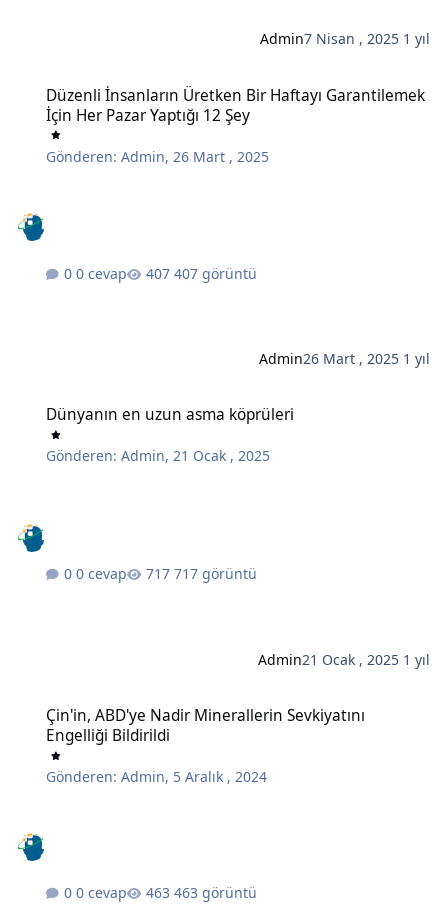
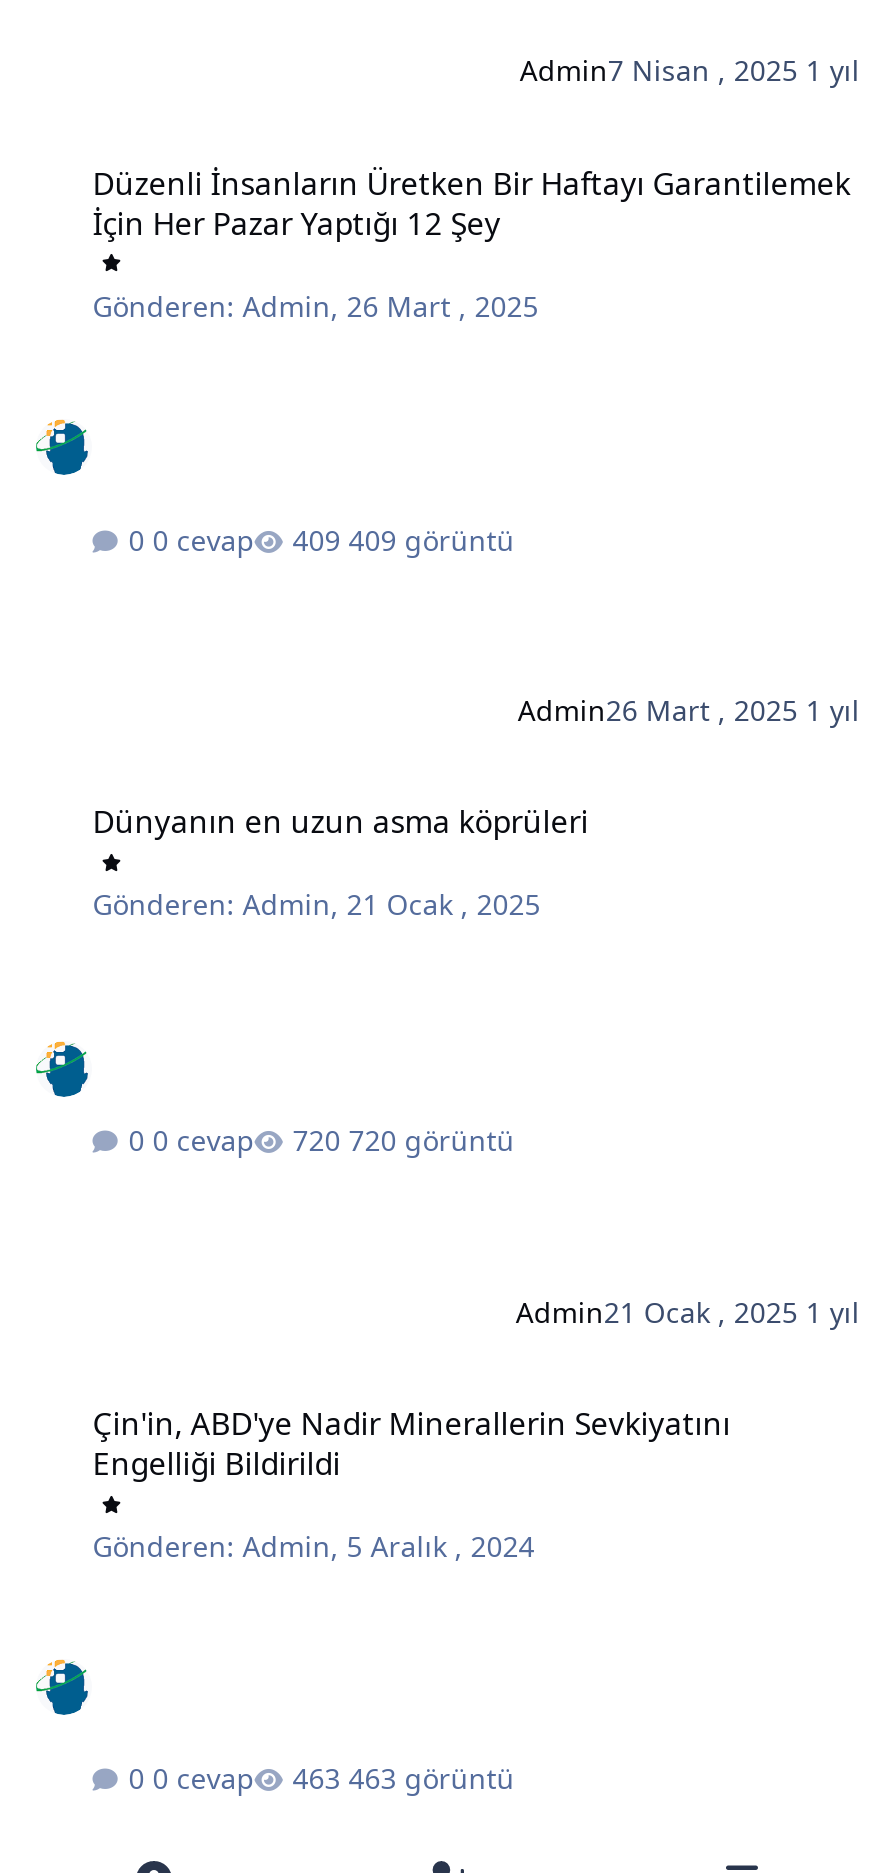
- 407 görüntü
+ 409 görüntü

- 717 görüntü
+ 720 görüntü
